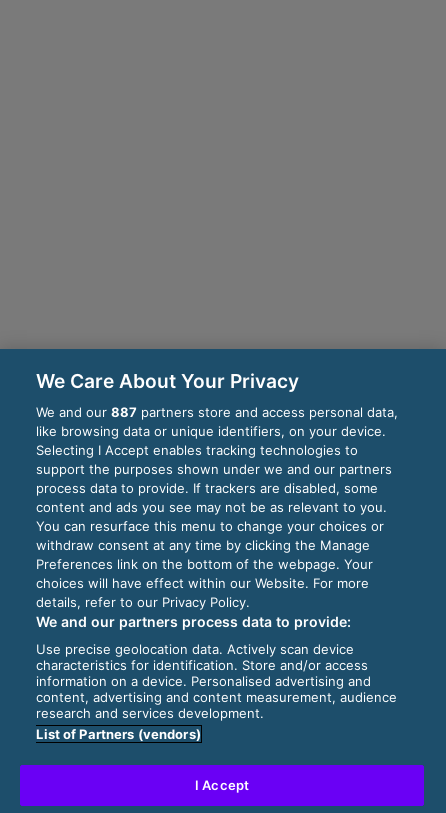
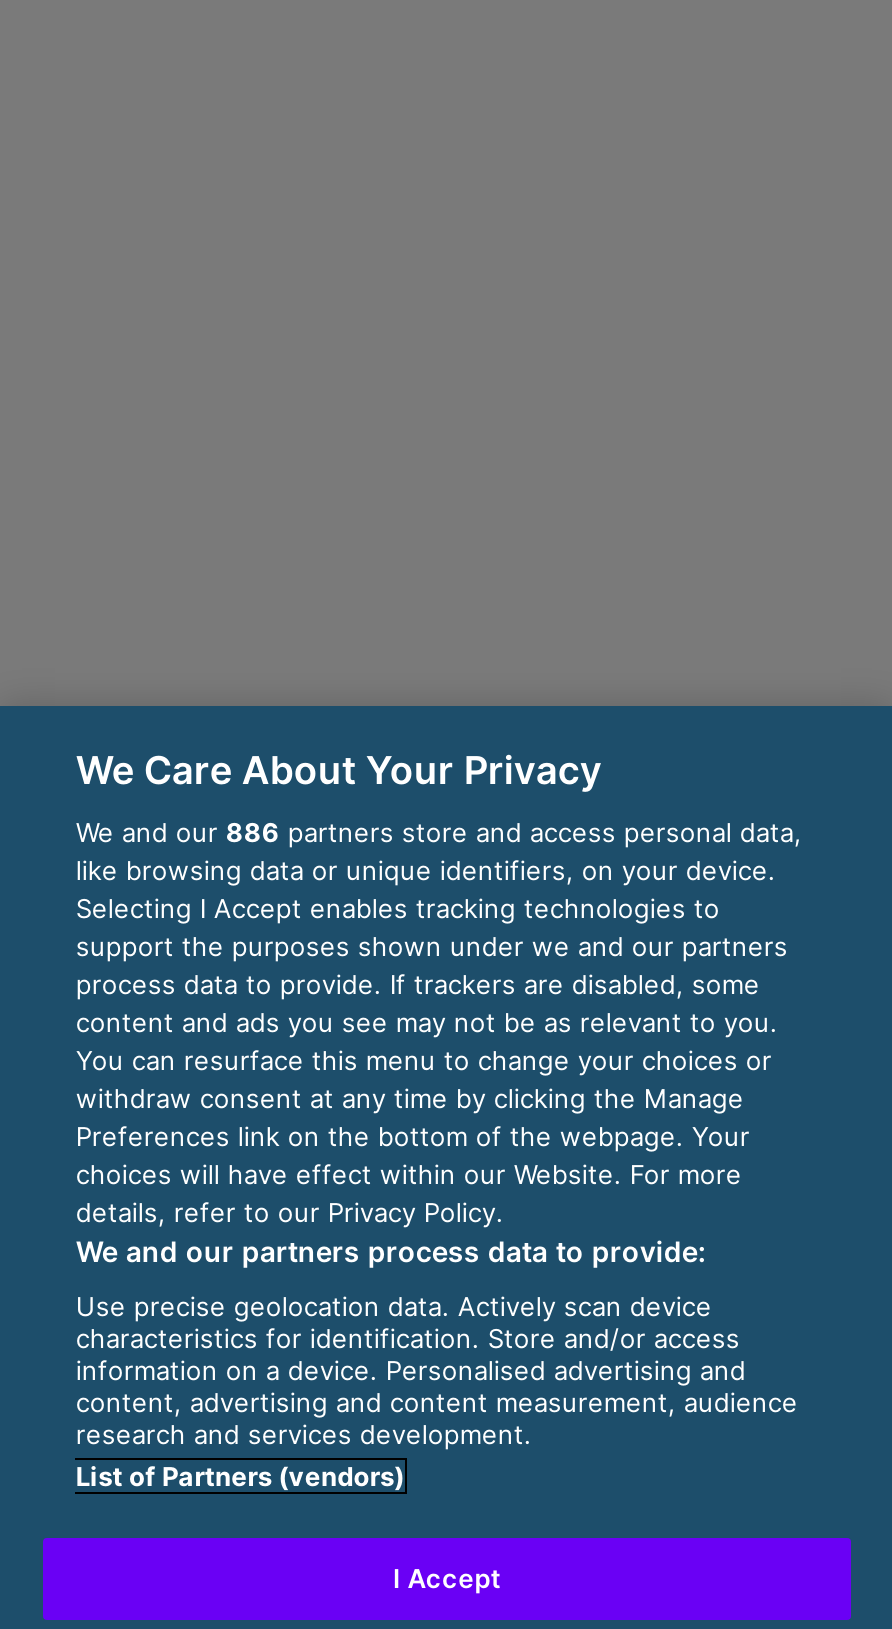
- We and our 887 partners store and access personal data,
+ We and our 886 partners store and access personal data,
